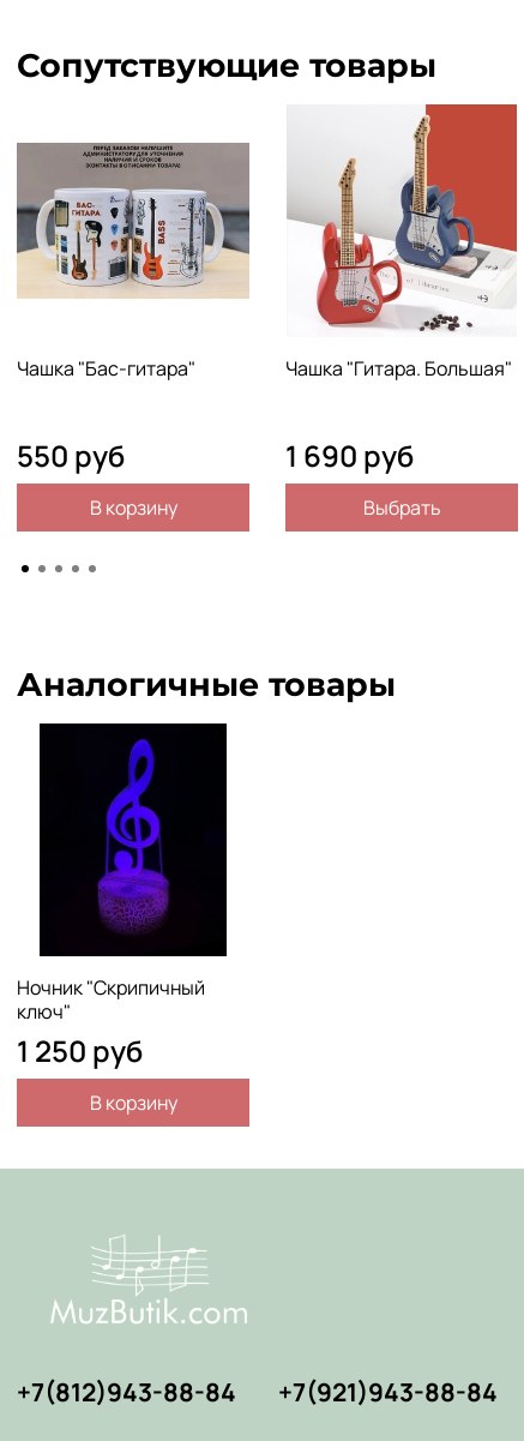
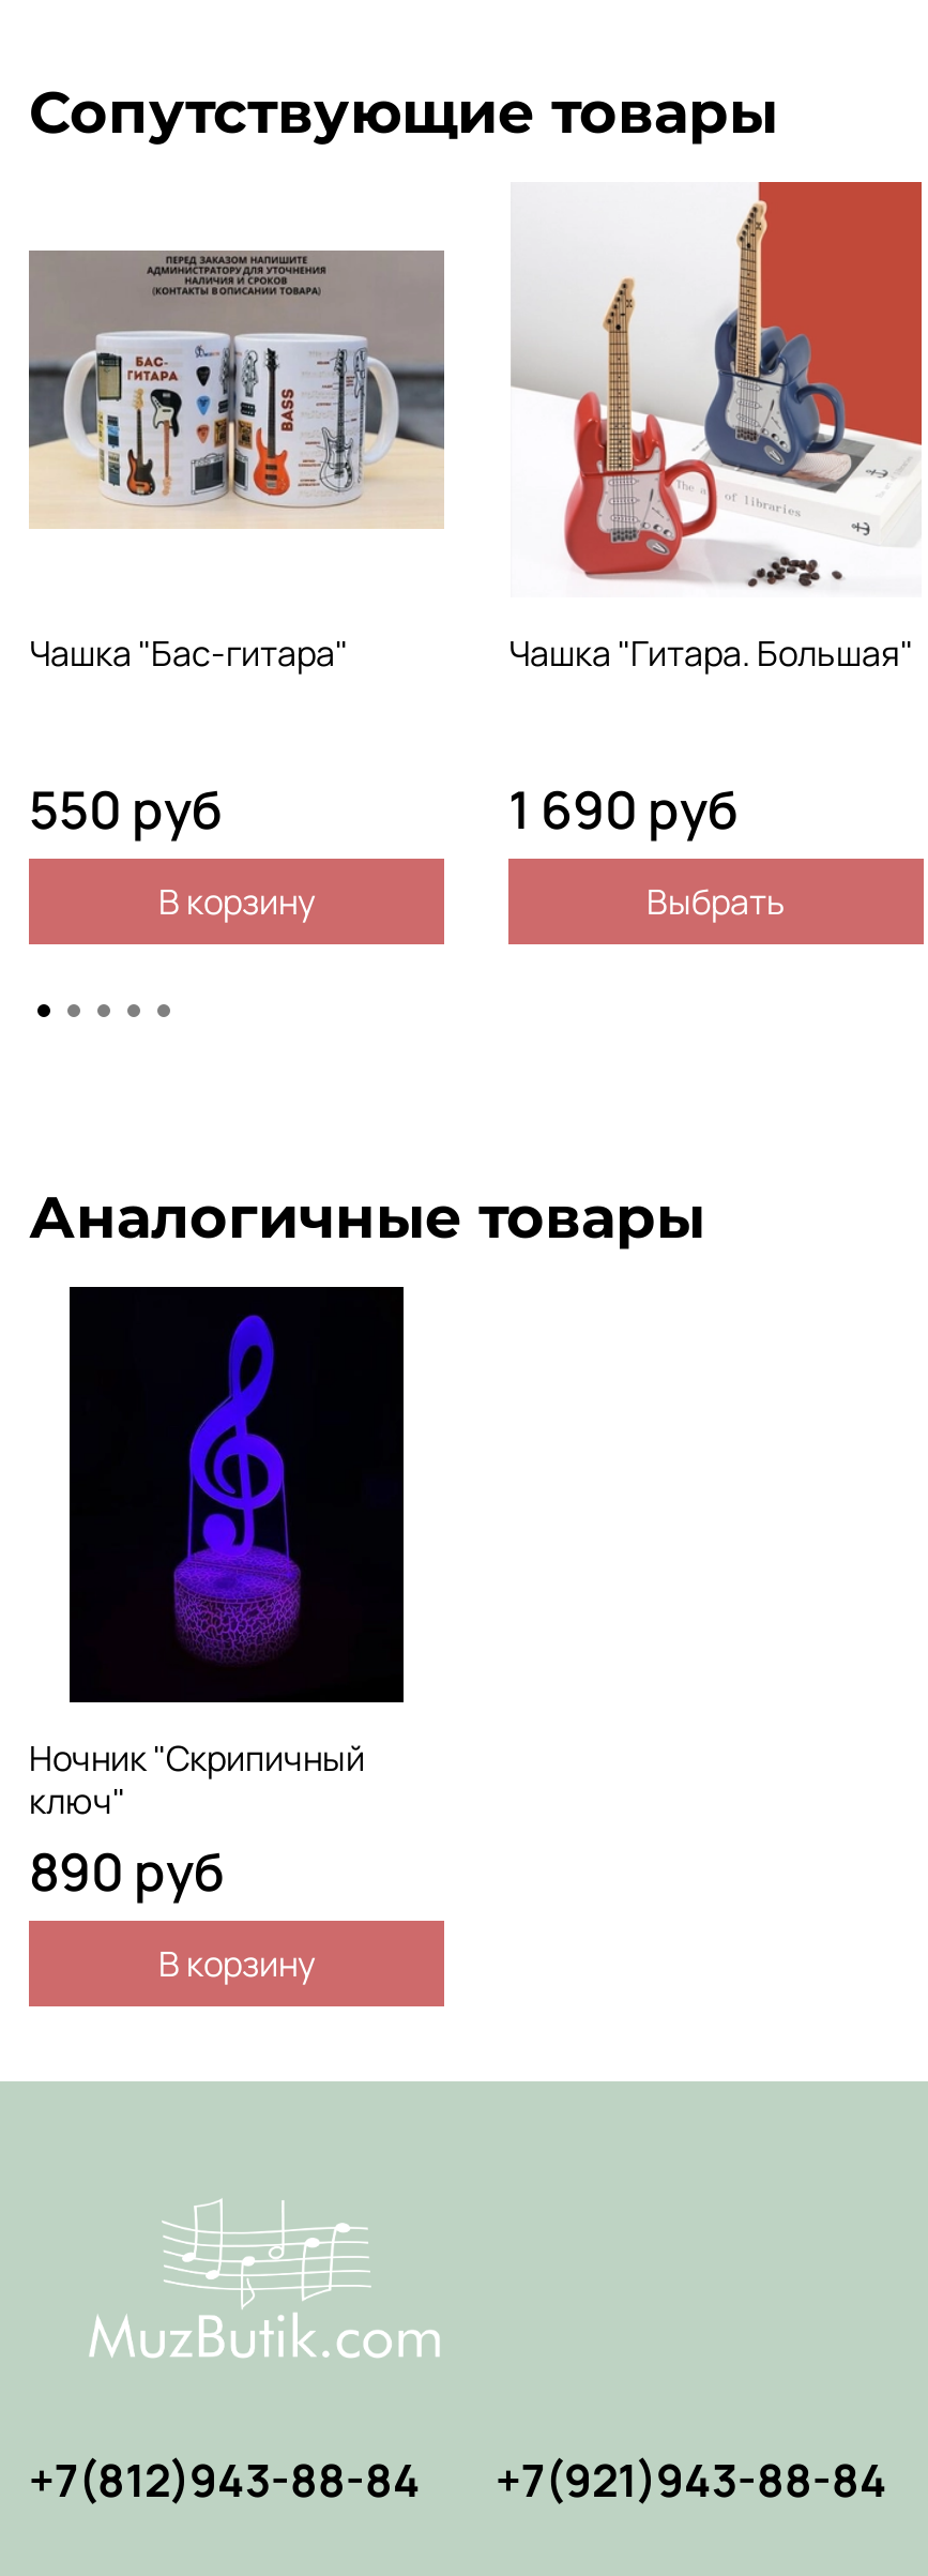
- 1 250 руб
+ 890 руб
